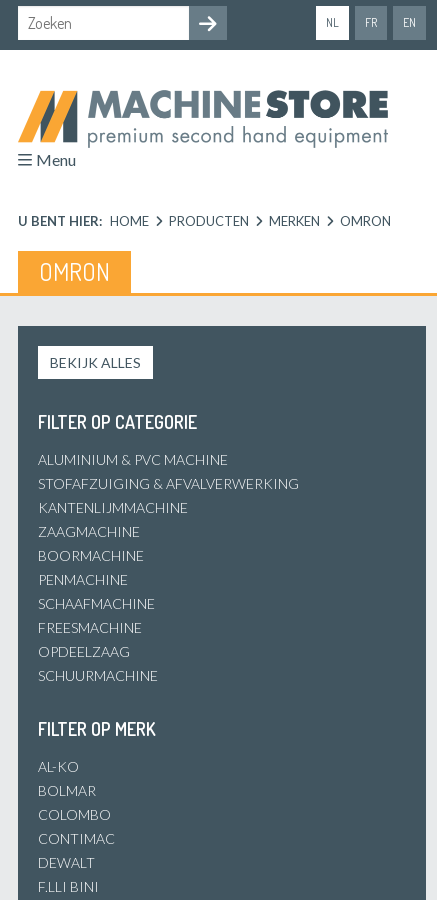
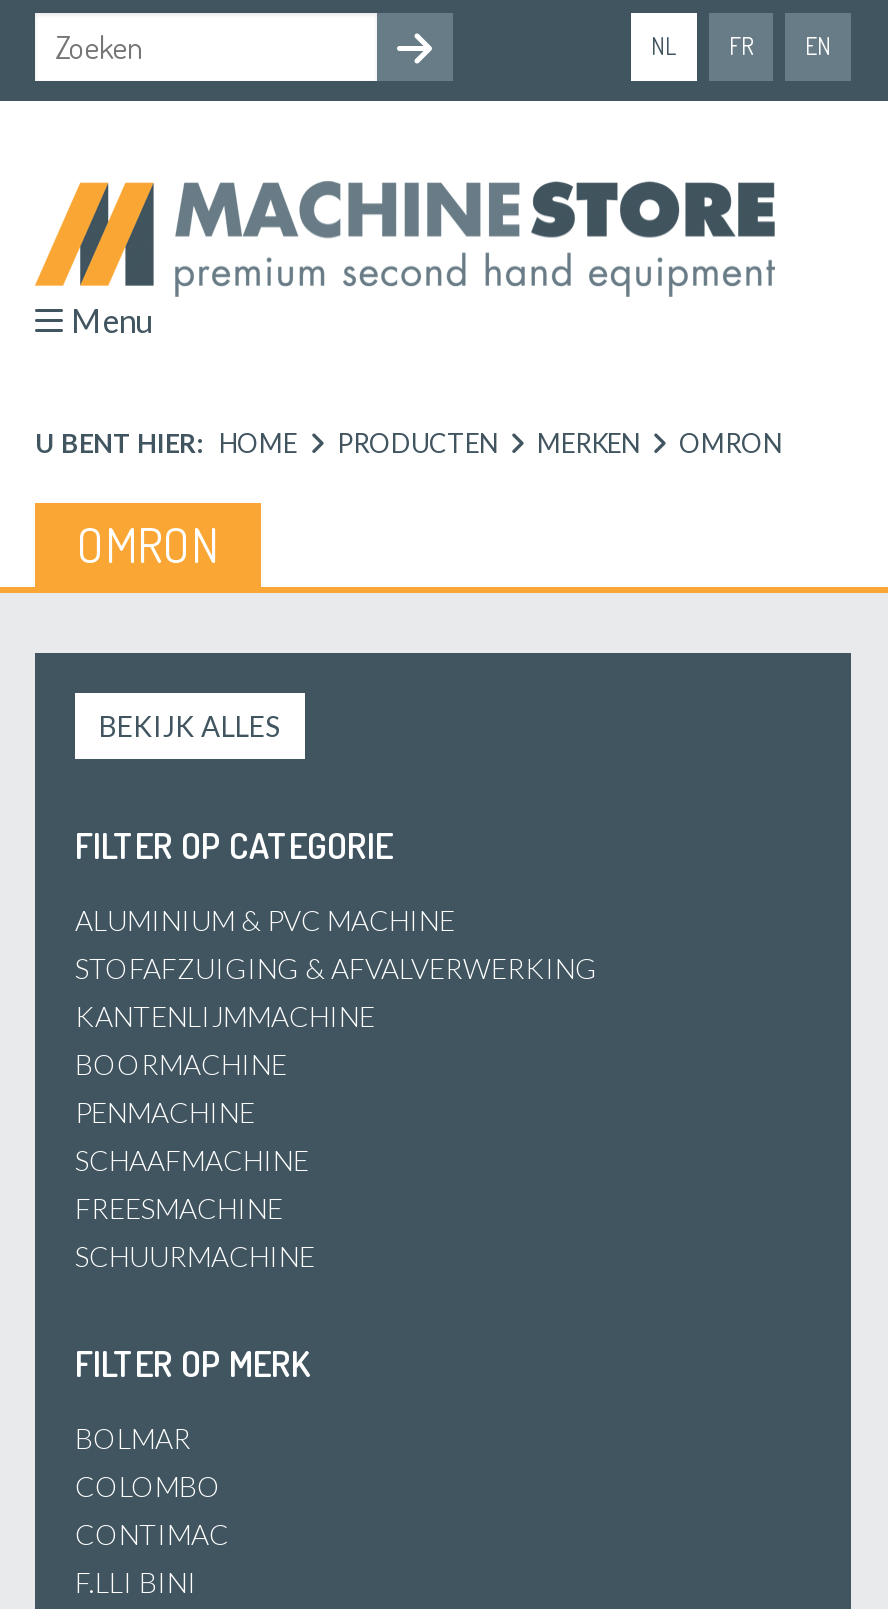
- ZAAGMACHINE

- OPDEELZAAG

- AL-KO

- DEWALT
